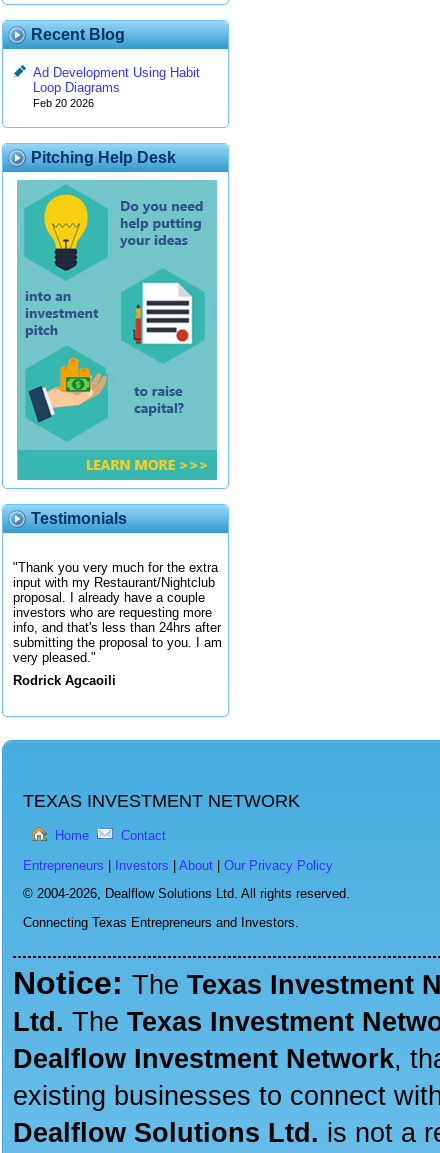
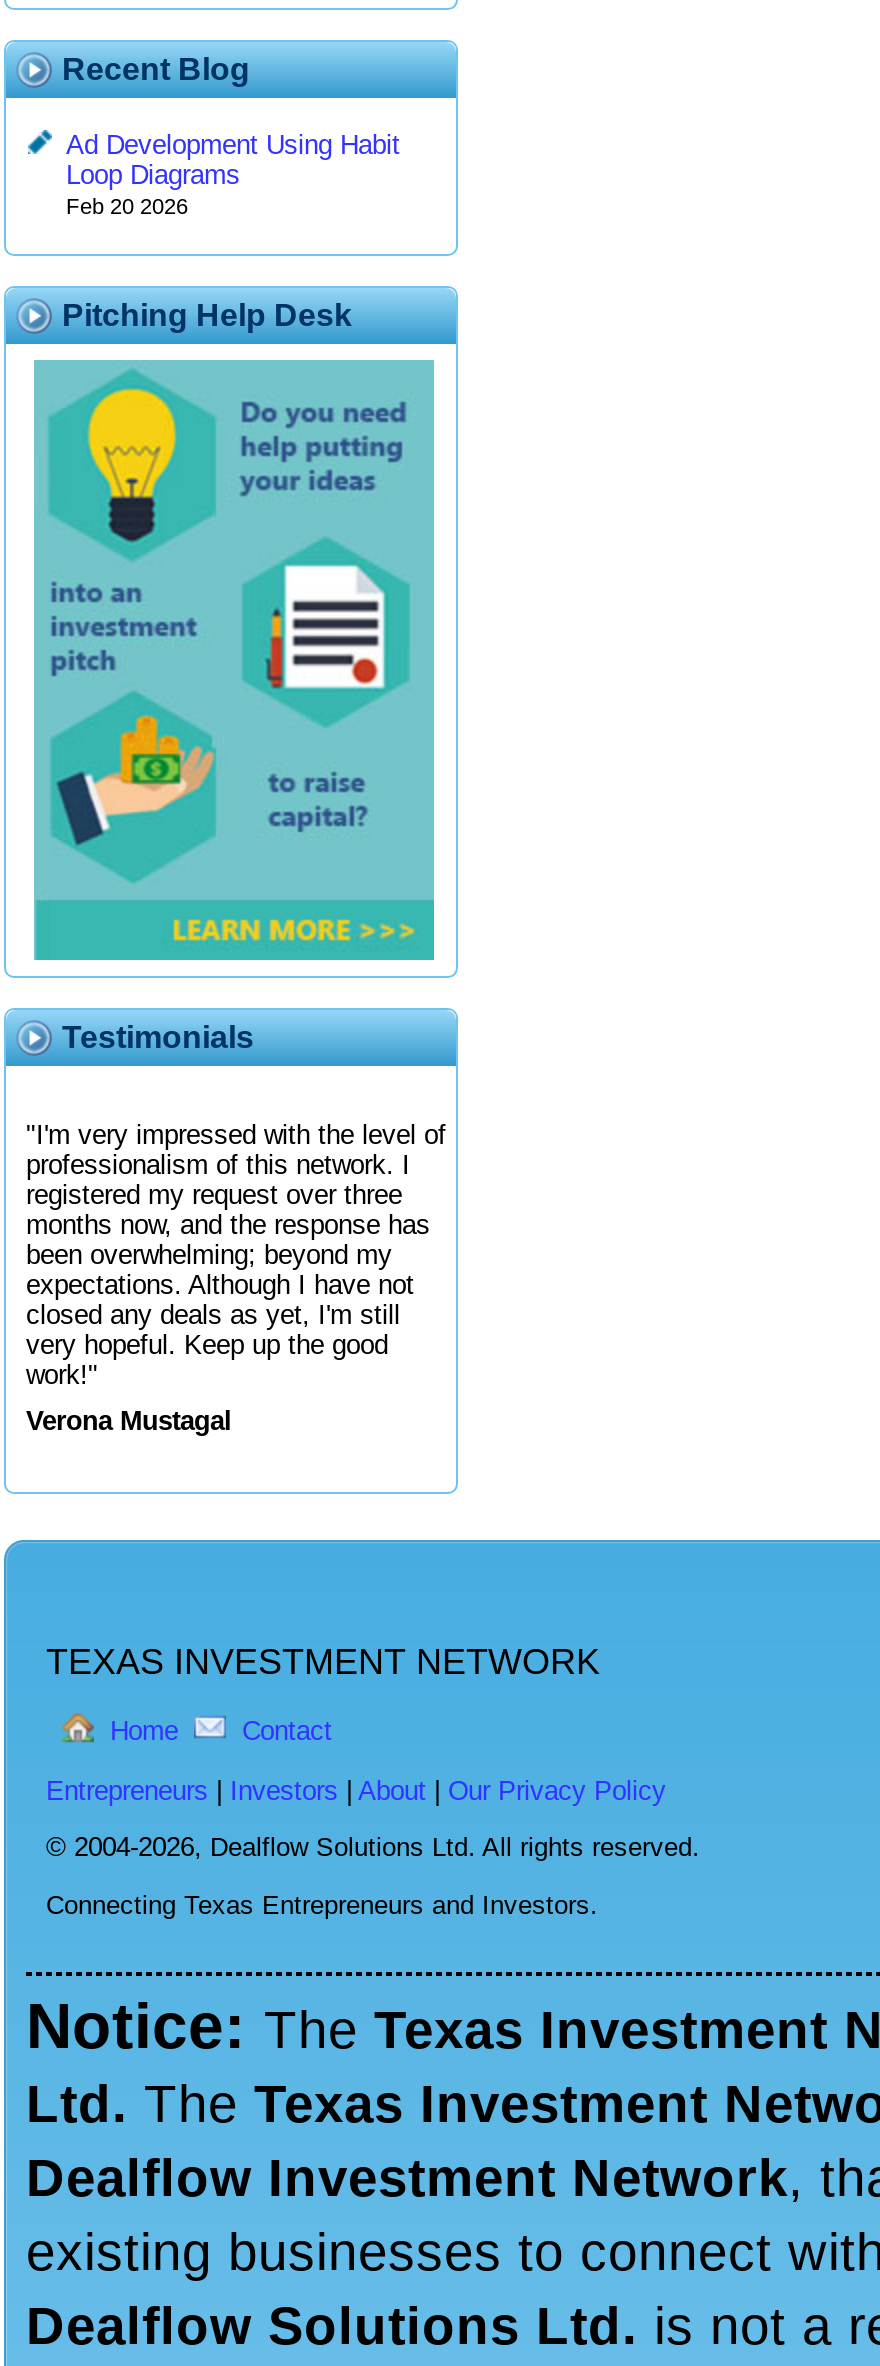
- "Thank you very much for the extra
- input with my Restaurant/Nightclub
- proposal. I already have a couple
- investors who are requesting more
- info, and that's less than 24hrs after
- submitting the proposal to you. I am
- very pleased."
+ "I'm very impressed with the level of
+ professionalism of this network. I
+ registered my request over three
+ months now, and the response has
+ been overwhelming; beyond my
+ expectations. Although I have not
+ closed any deals as yet, I'm still
+ very hopeful. Keep up the good
+ work!"

- Rodrick Agcaoili
+ Verona Mustagal
